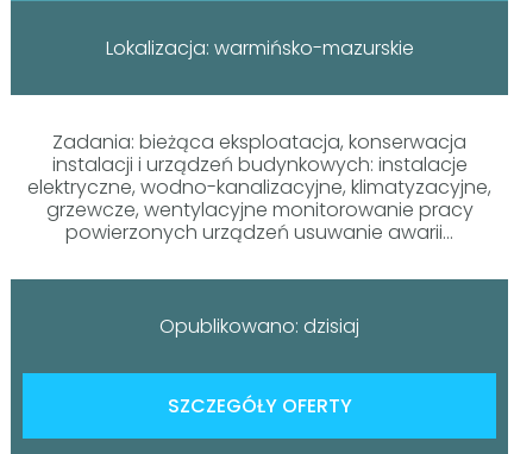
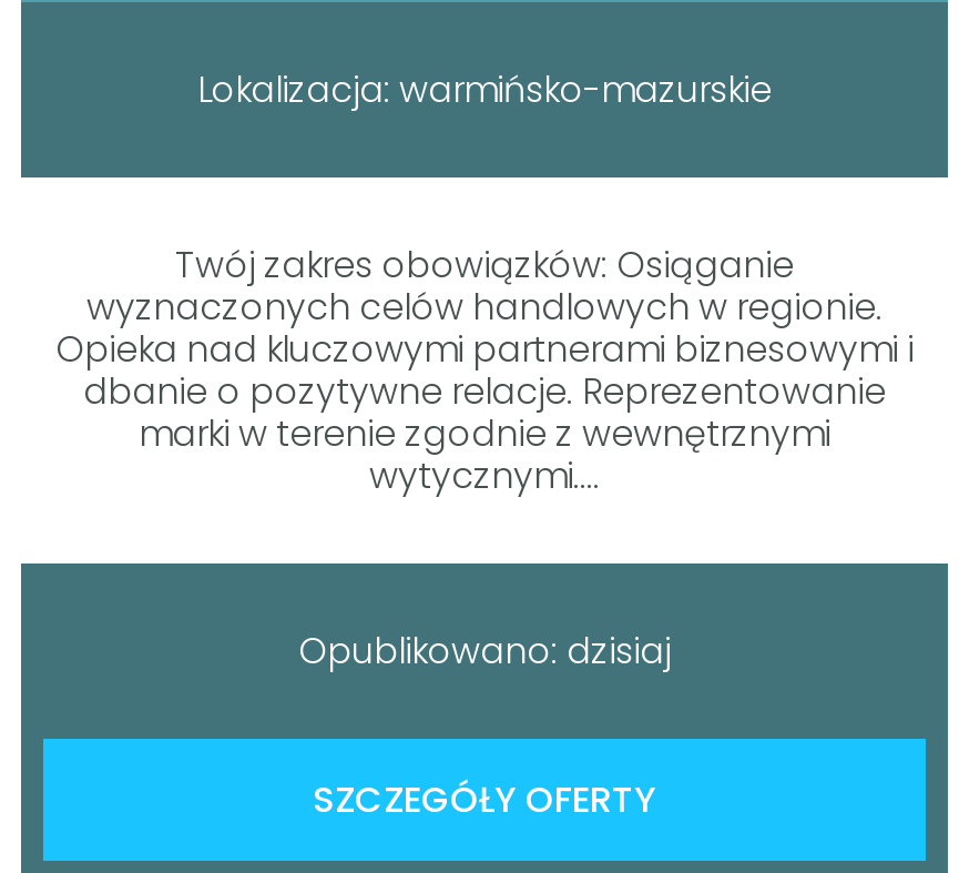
- Zadania: bieżąca eksploatacja, konserwacja
- instalacji i urządzeń budynkowych: instalacje
- elektryczne, wodno-kanalizacyjne, klimatyzacyjne,
- grzewcze, wentylacyjne monitorowanie pracy
- powierzonych urządzeń usuwanie awarii...
+ Twój zakres obowiązków: Osiąganie
+ wyznaczonych celów handlowych w regionie.
+ Opieka nad kluczowymi partnerami biznesowymi i
+ dbanie o pozytywne relacje. Reprezentowanie
+ marki w terenie zgodnie z wewnętrznymi
+ wytycznymi....
